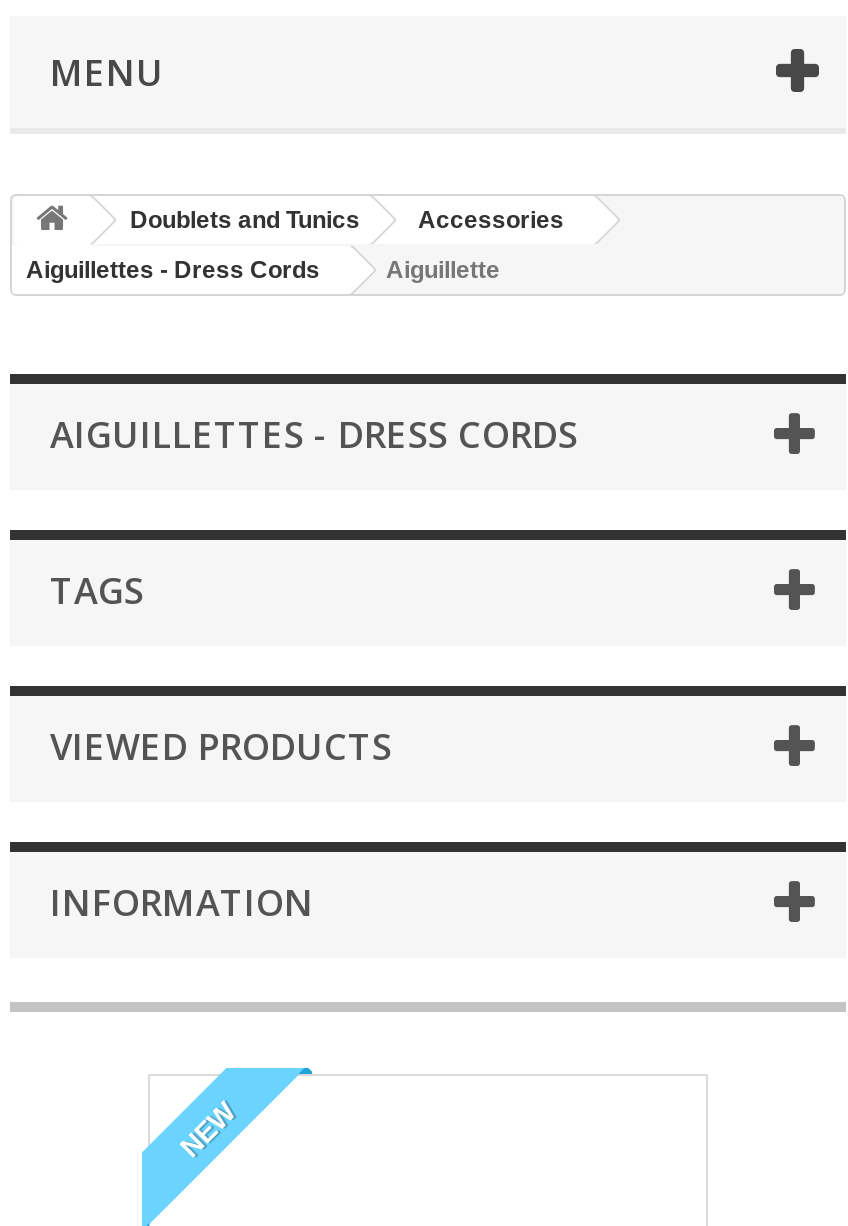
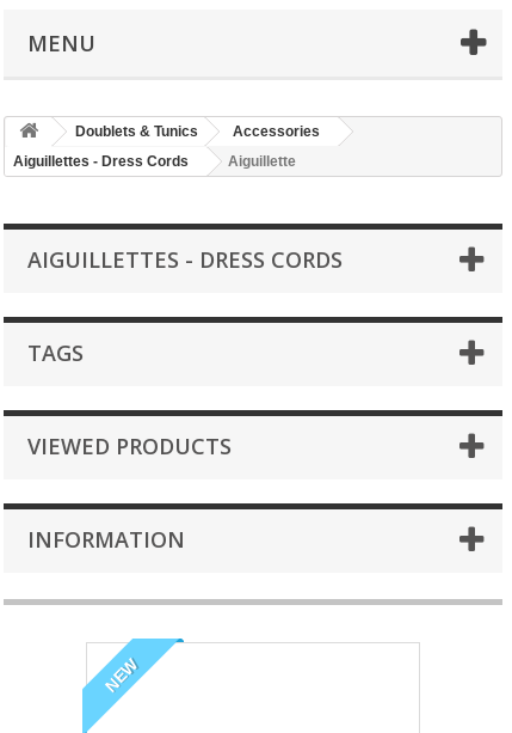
- Doublets and Tunics
+ Doublets & Tunics
